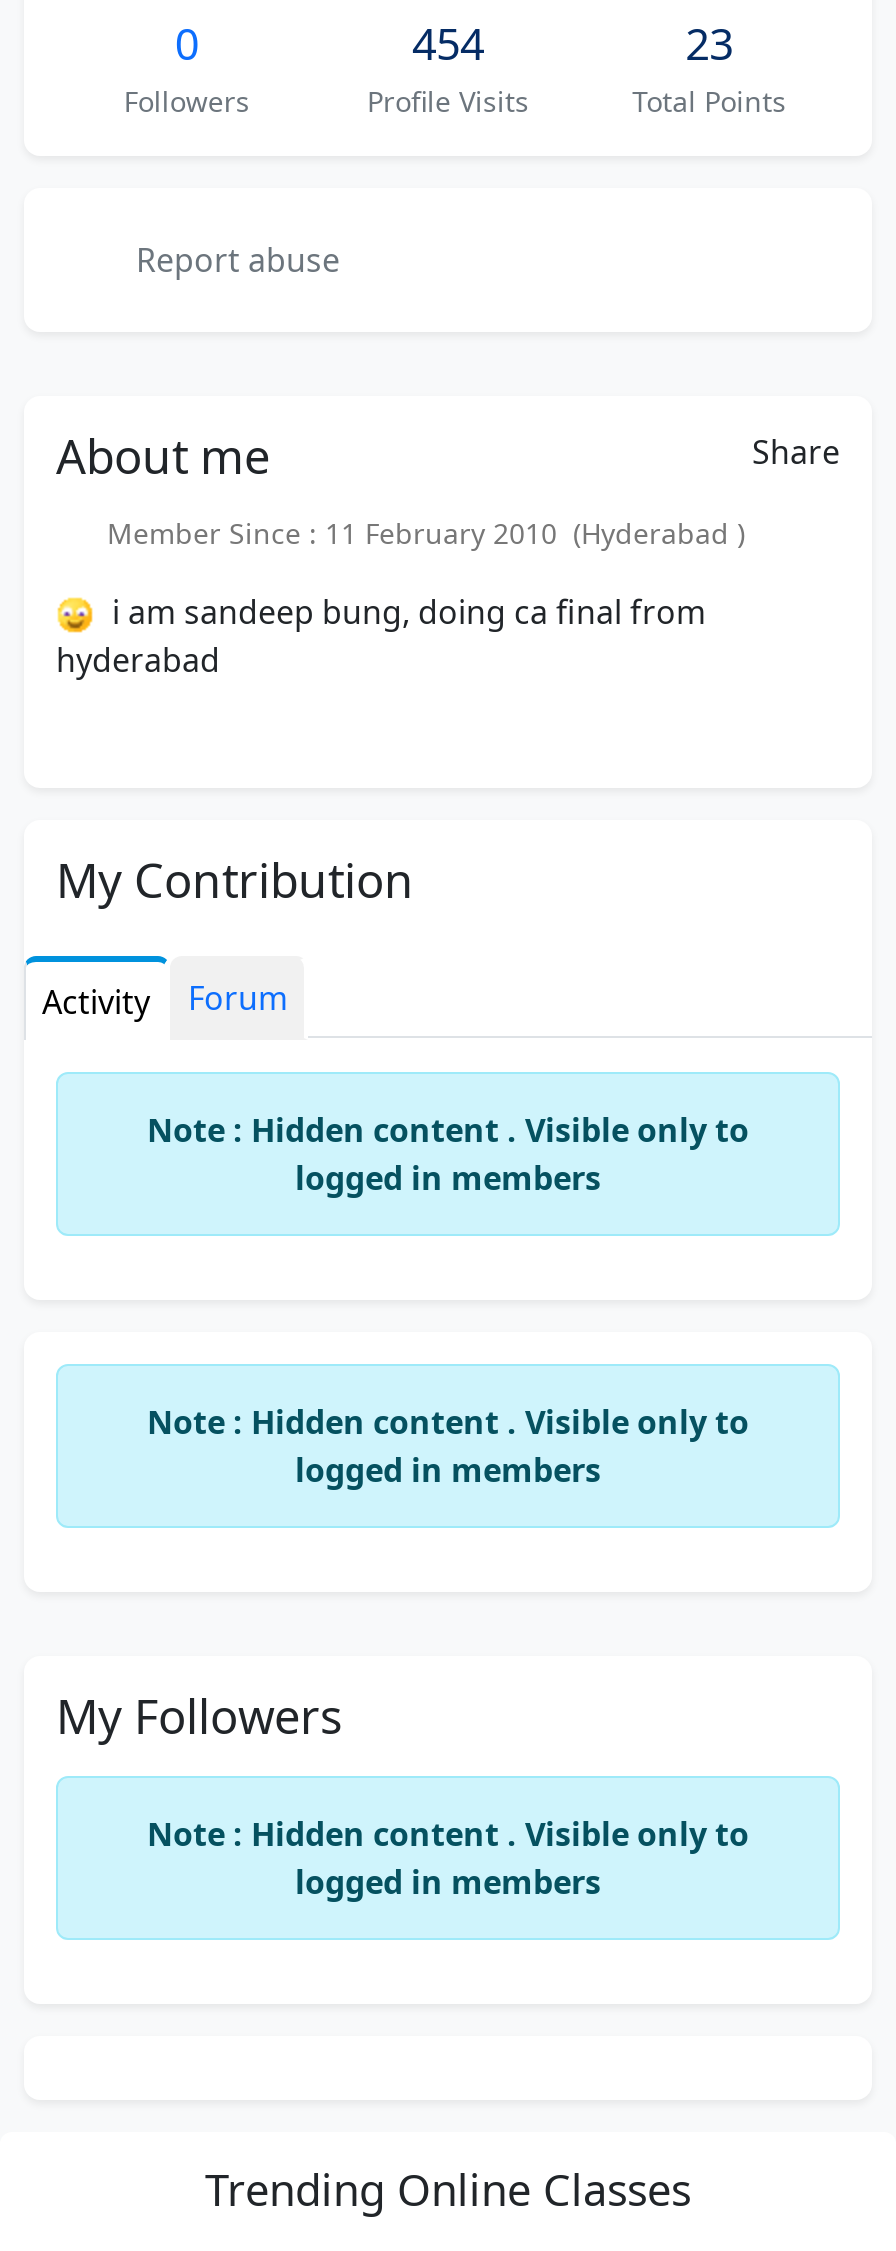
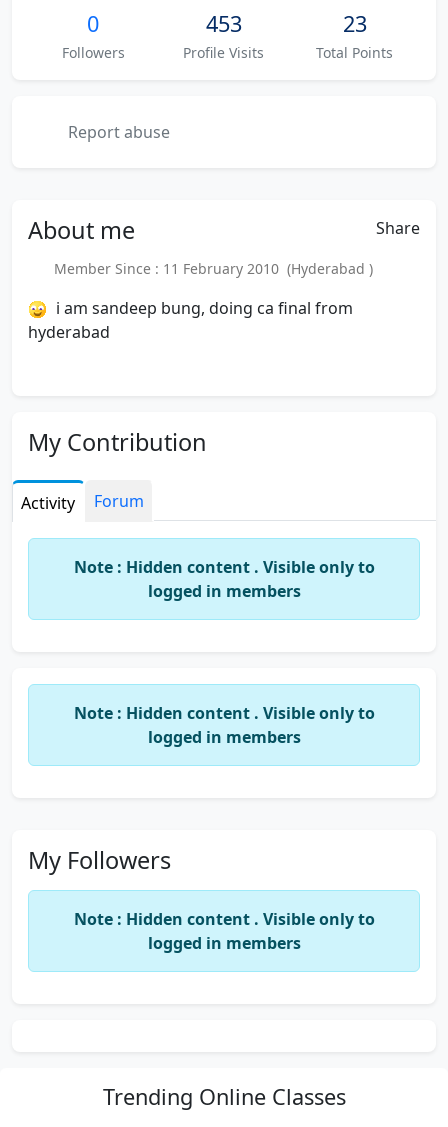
- 454
+ 453
